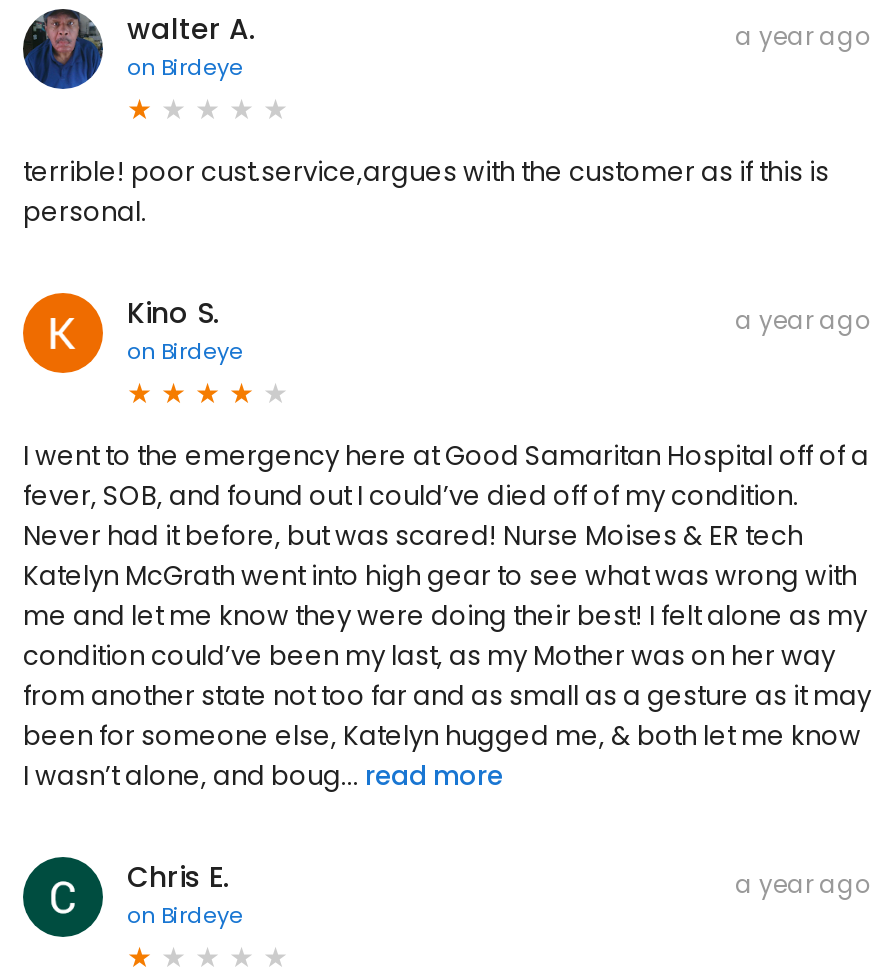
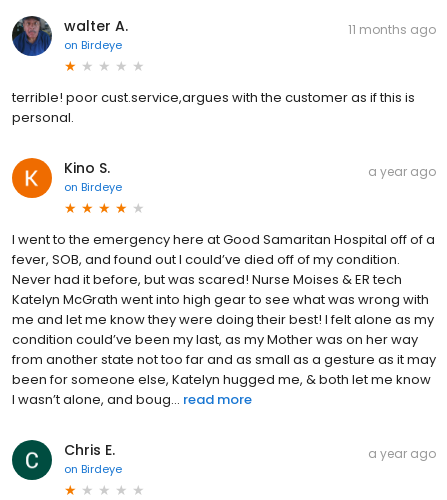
- a year ago
+ 11 months ago
